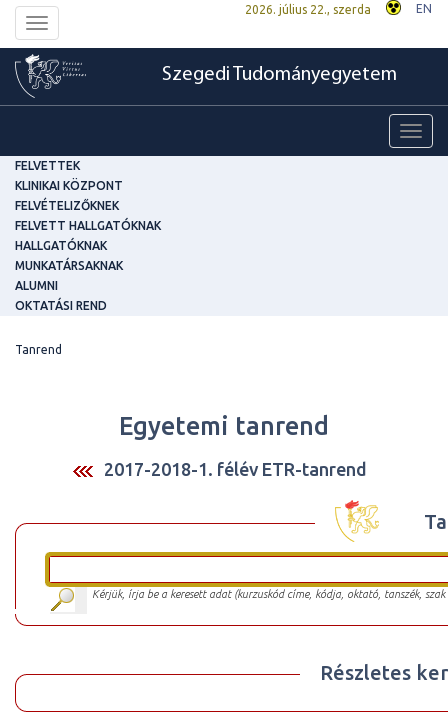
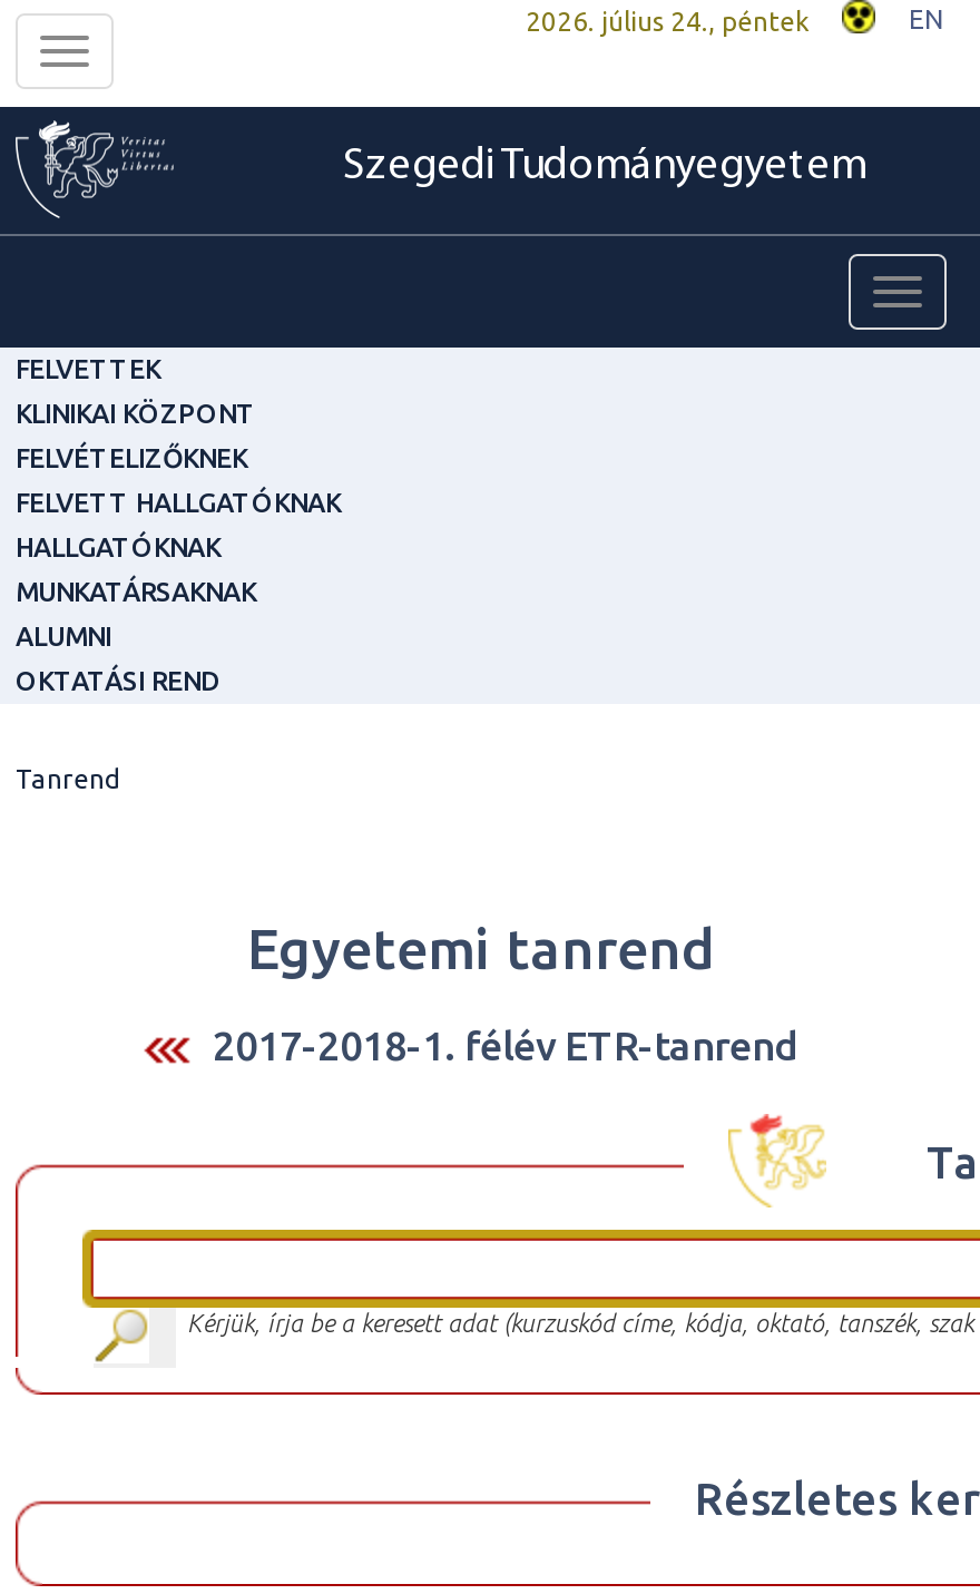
- 2026. július 22., szerda
+ 2026. július 24., péntek
